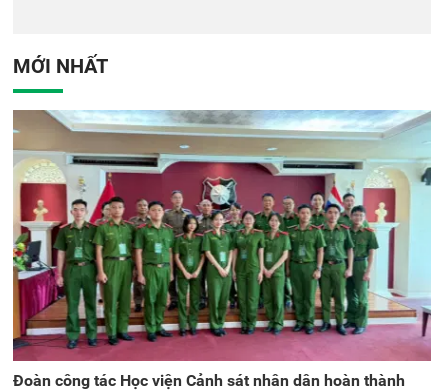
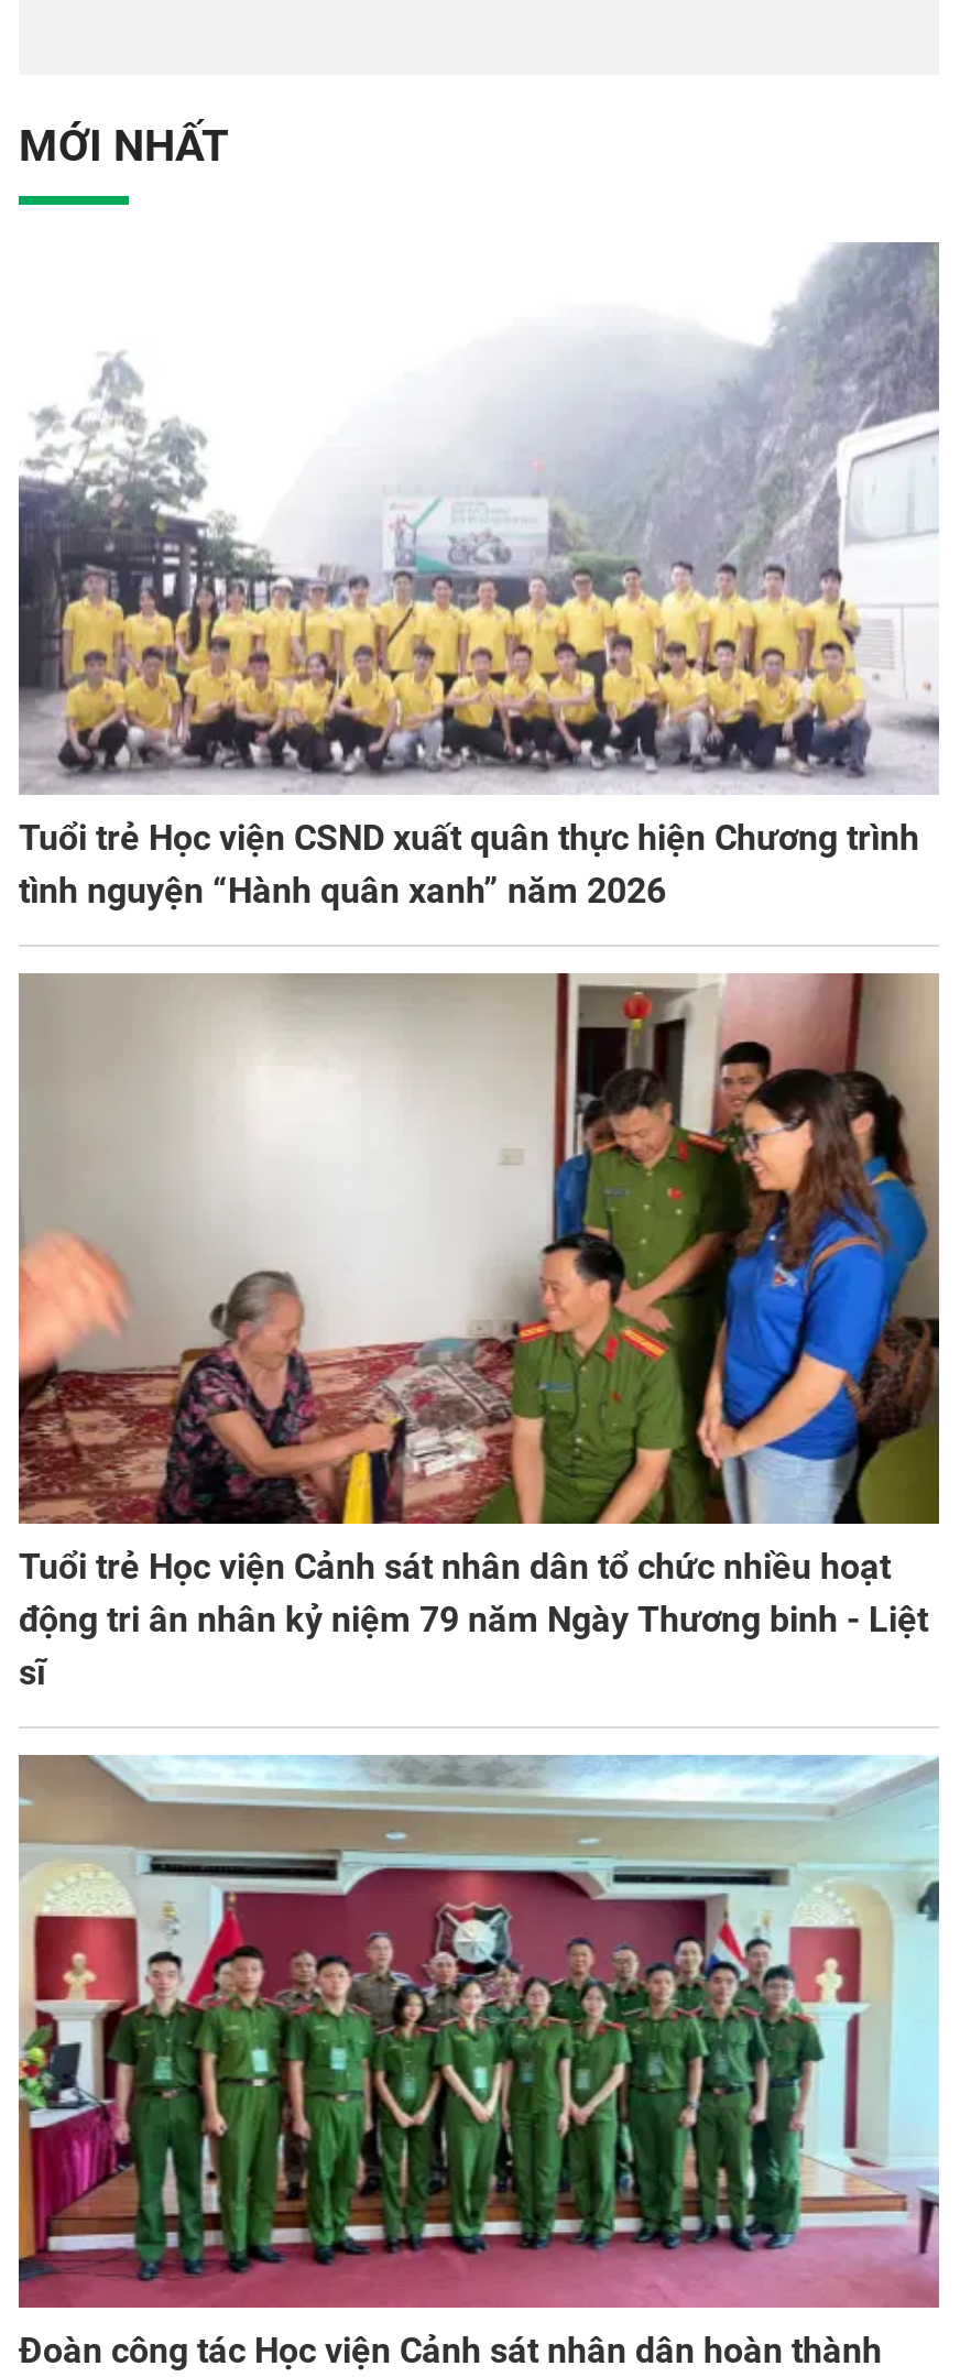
+ [image]
+ Tuổi trẻ Học viện CSND xuất quân thực hiện Chương trình
+ tình nguyện “Hành quân xanh” năm 2026

+ [image]
+ Tuổi trẻ Học viện Cảnh sát nhân dân tổ chức nhiều hoạt
+ động tri ân nhân kỷ niệm 79 năm Ngày Thương binh - Liệt
+ sĩ
